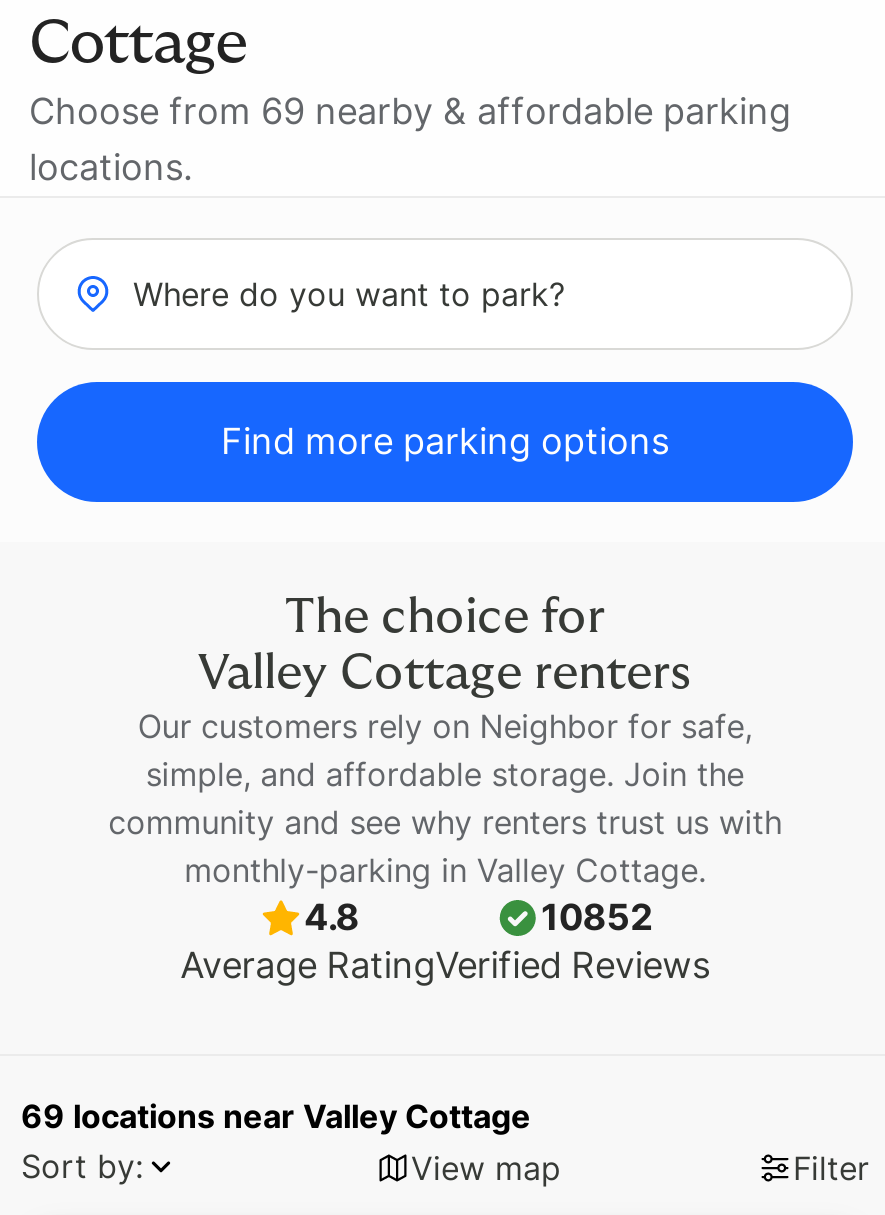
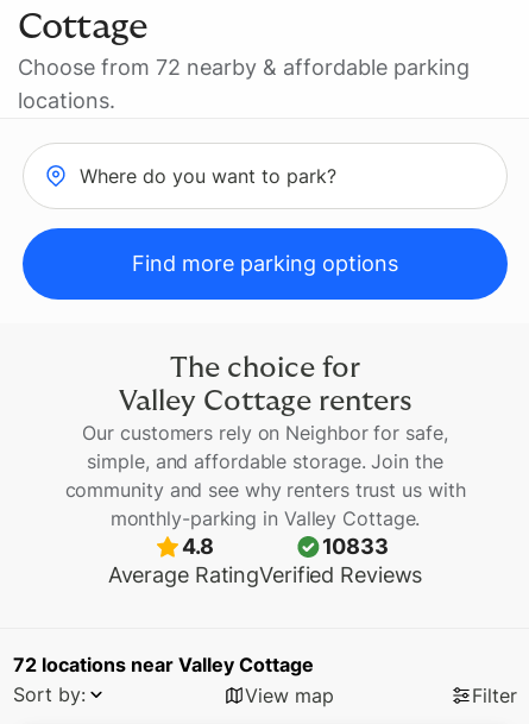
- Choose from 69 nearby & affordable parking
+ Choose from 72 nearby & affordable parking

- 10852
+ 10833

- 69 locations near Valley Cottage
+ 72 locations near Valley Cottage
